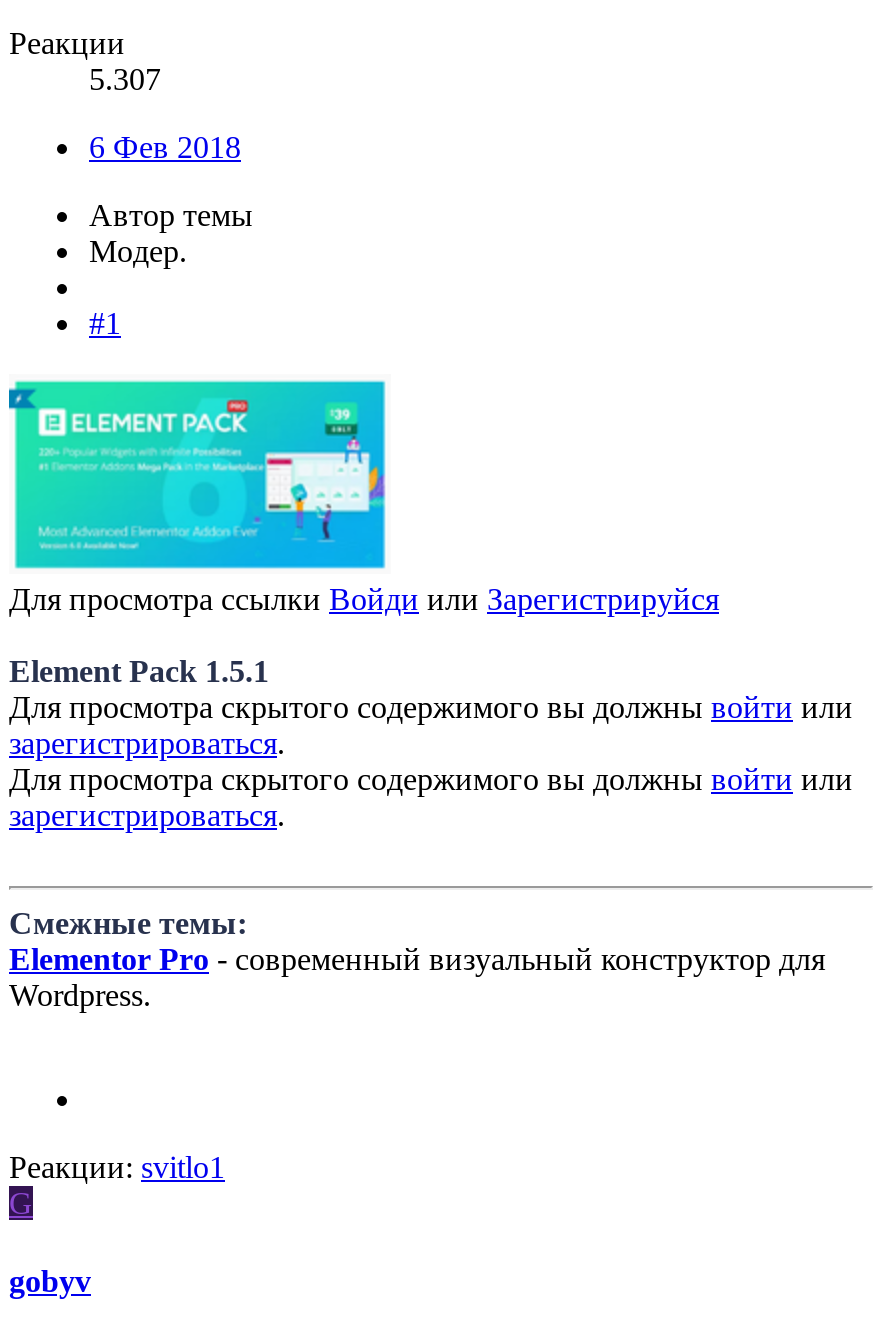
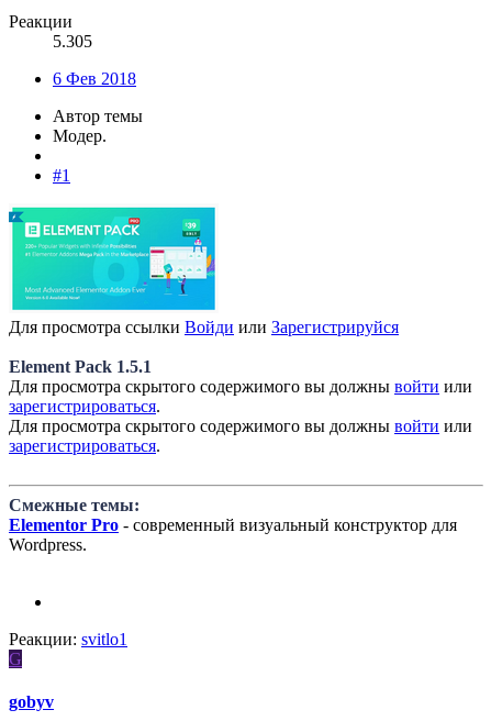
- 5.307
+ 5.305
